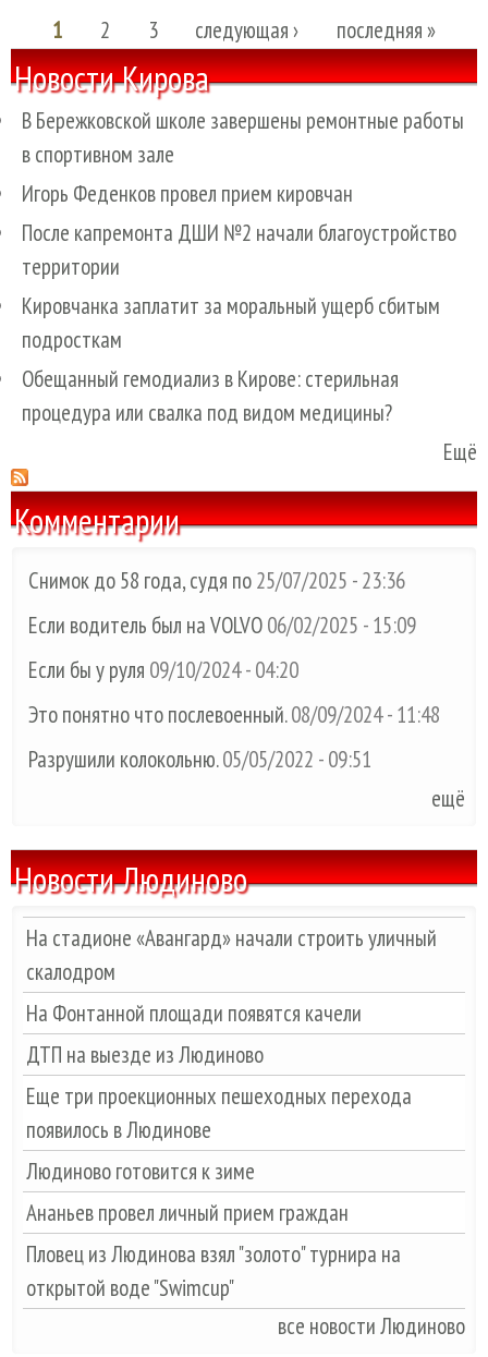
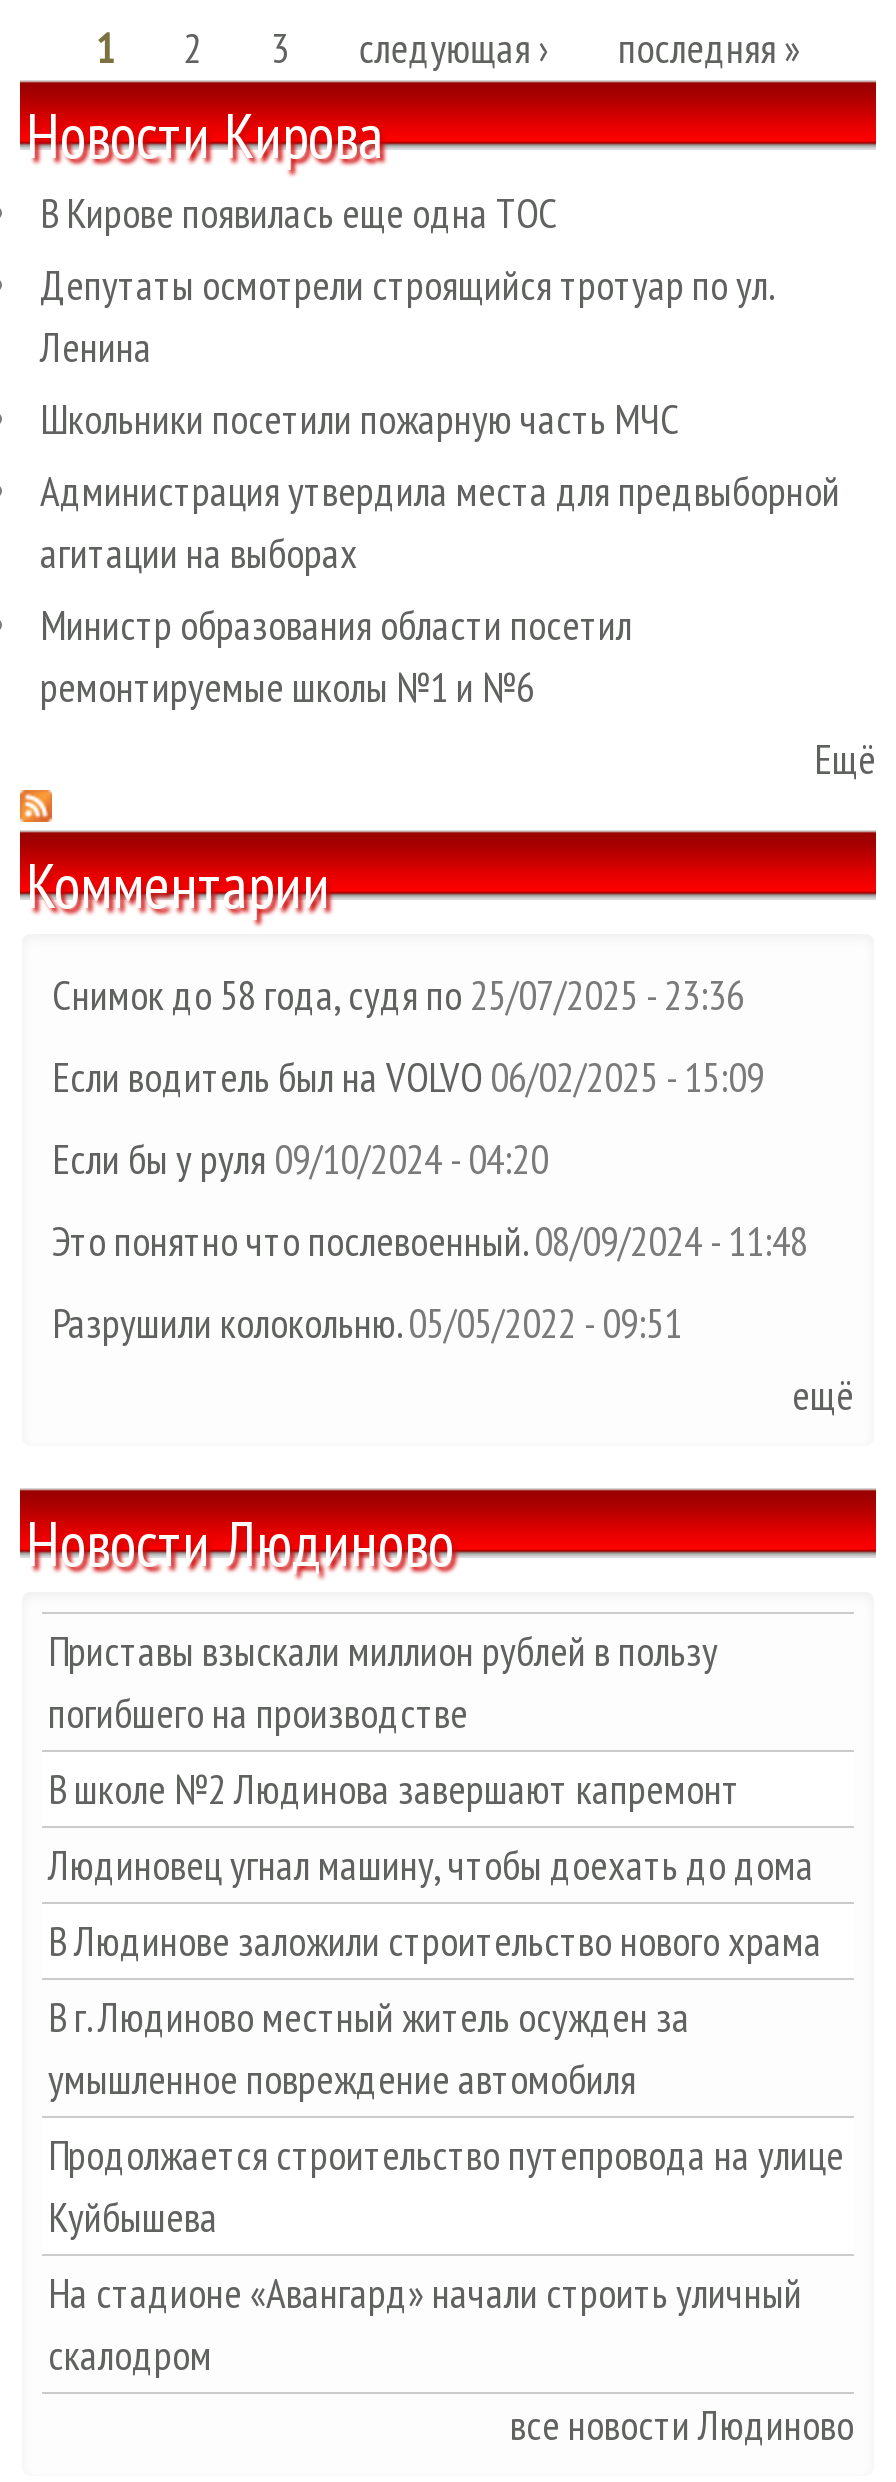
- В Бережковской школе завершены ремонтные работы
- в спортивном зале
- Игорь Феденков провел прием кировчан
- После капремонта ДШИ №2 начали благоустройство
- территории
- Кировчанка заплатит за моральный ущерб сбитым
- подросткам
- Обещанный гемодиализ в Кирове: стерильная
- процедура или свалка под видом медицины?
+ В Кирове появилась еще одна ТОС
+ Депутаты осмотрели строящийся тротуар по ул.
+ Ленина
+ Школьники посетили пожарную часть МЧС
+ Администрация утвердила места для предвыборной
+ агитации на выборах
+ Министр образования области посетил
+ ремонтируемые школы №1 и №6

moved up: Ещё | Снимок до 58 года, судя по 25/07/2025 - 23:36 | Если водитель был на VOLVO 06/02/2025 - 15:09 | Если бы у руля 09/10/2024 - 04:20 | Это понятно что послевоенный.08/09/2024 - 11:48 | Разрушили колокольню.05/05/2022 - 09:51 | ещё | Новости Людиново

+ Приставы взыскали миллион рублей в пользу
+ погибшего на производстве
+ В школе №2 Людинова завершают капремонт
+ Людиновец угнал машину, чтобы доехать до дома
+ В Людинове заложили строительство нового храма
+ В г. Людиново местный житель осужден за
+ умышленное повреждение автомобиля
+ Продолжается строительство путепровода на улице
+ Куйбышева

moved down: На стадионе «Авангард» начали строить уличный | скалодром

- На Фонтанной площади появятся качели
- ДТП на выезде из Людиново
- Еще три проекционных пешеходных перехода
- появилось в Людинове
- Людиново готовится к зиме
- Ананьев провел личный прием граждан
- Пловец из Людинова взял "золото" турнира на
- открытой воде "Swimcup"
